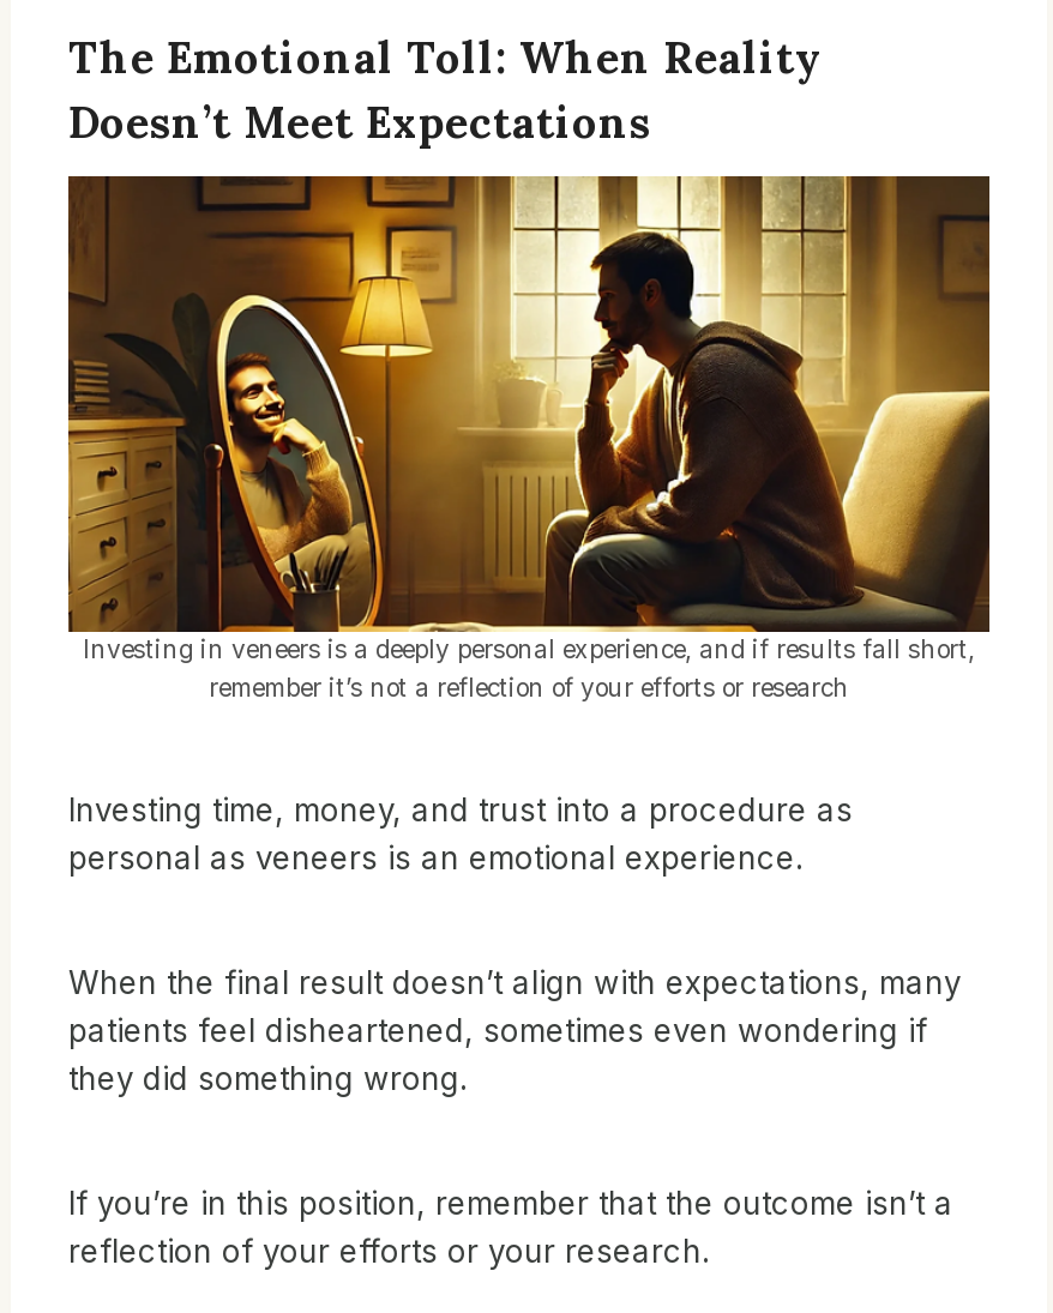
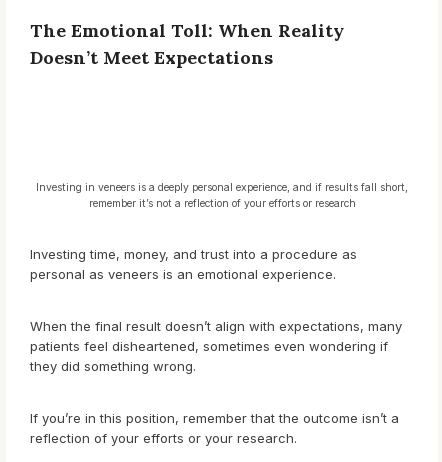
- [image]
